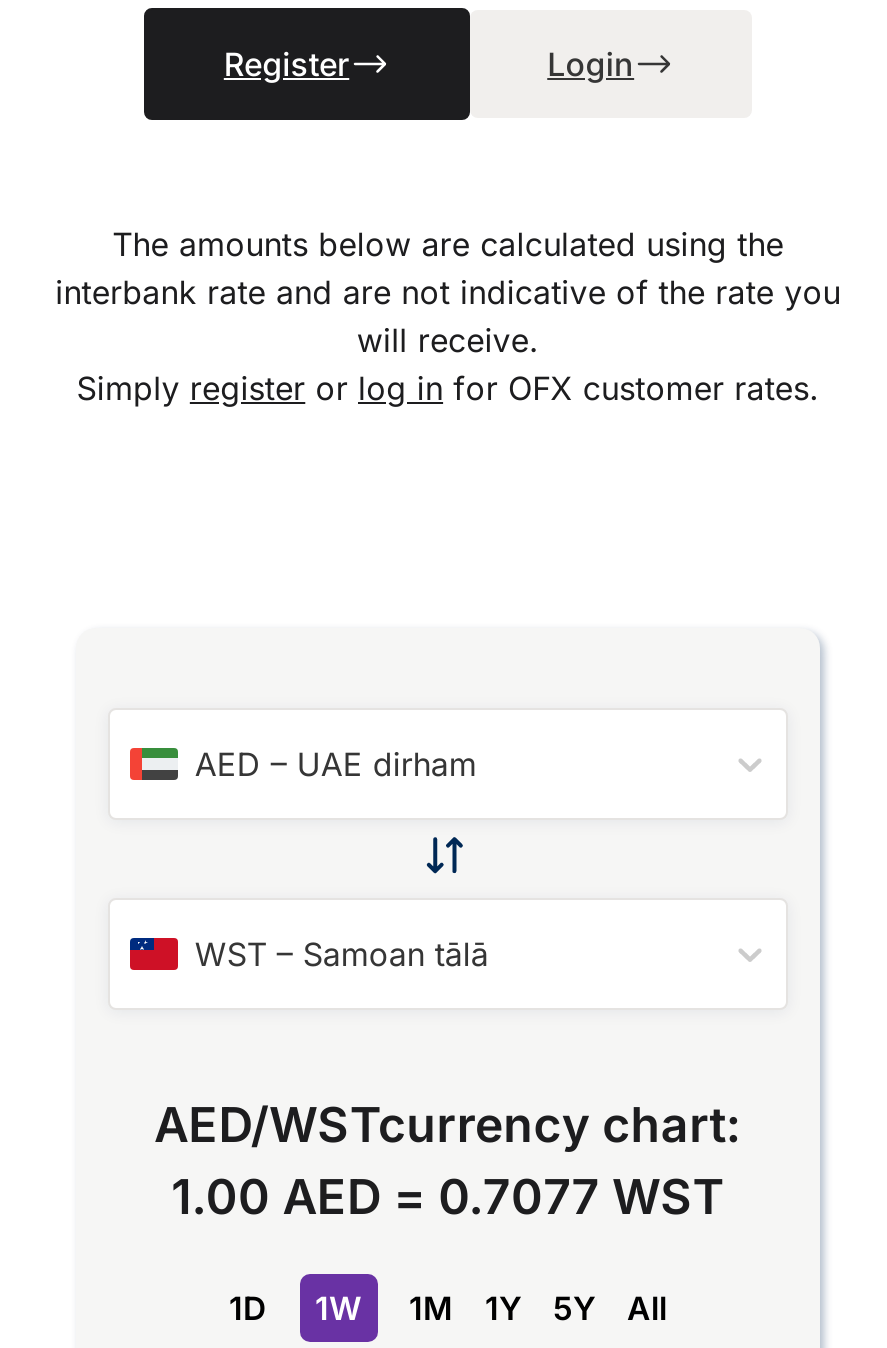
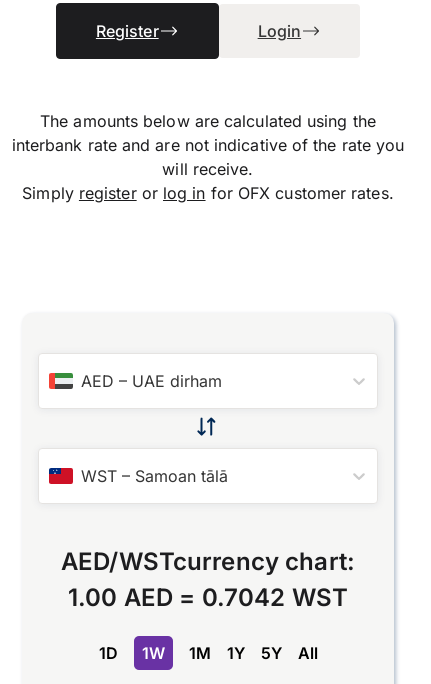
- 1.00 AED = 0.7077 WST
+ 1.00 AED = 0.7042 WST
